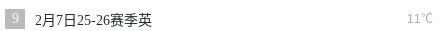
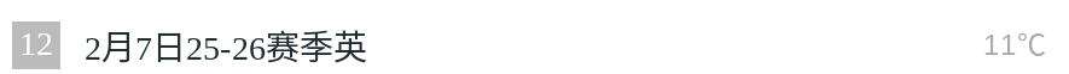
- 9 2月7日25-26赛季英
+ 12 2月7日25-26赛季英
